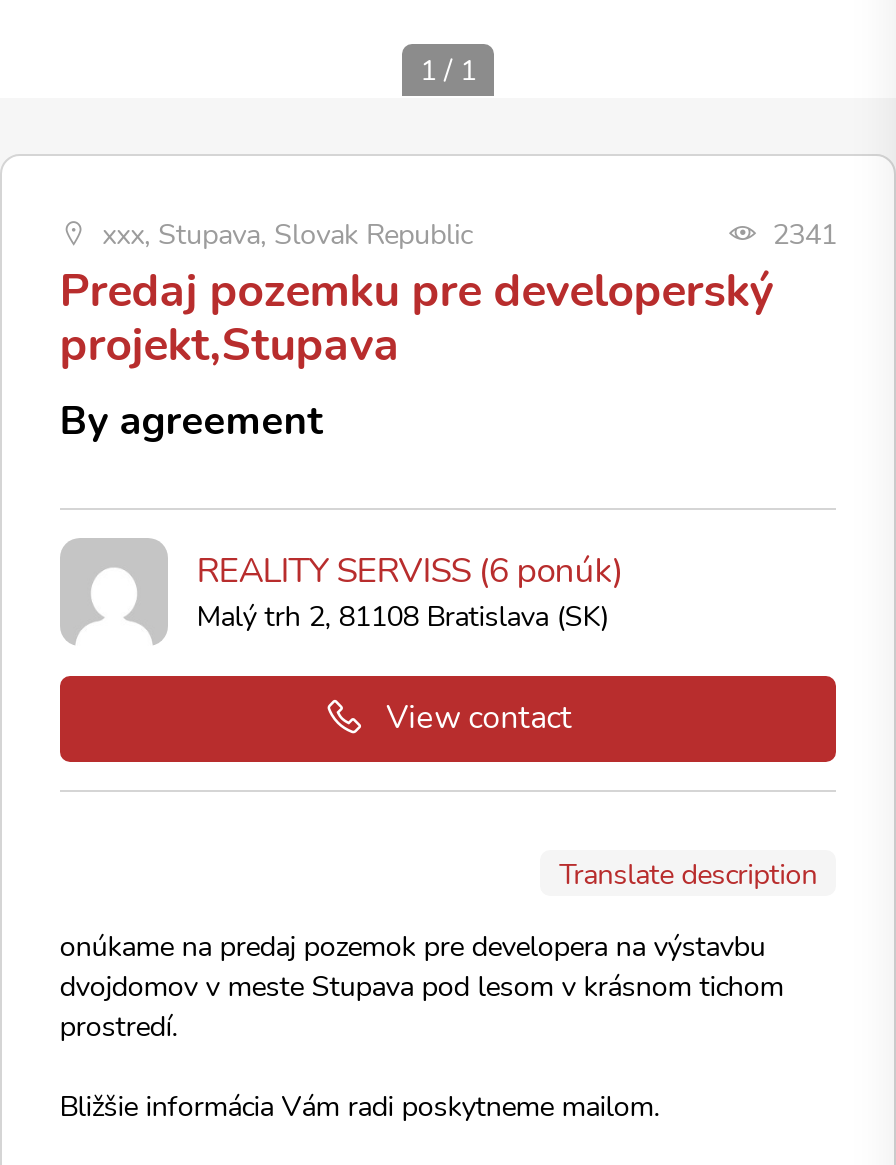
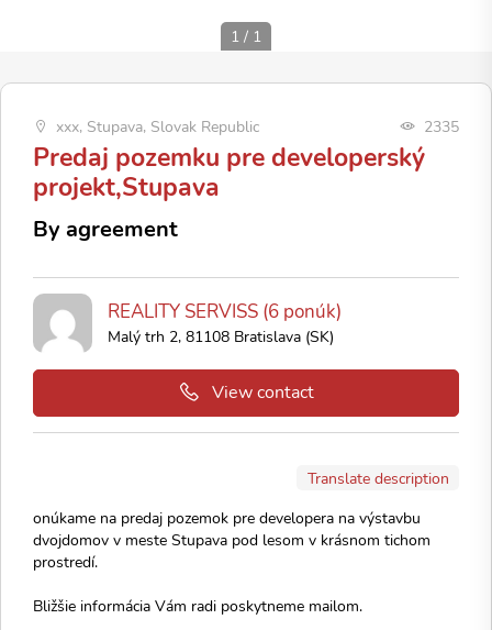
- 2341
+ 2335
